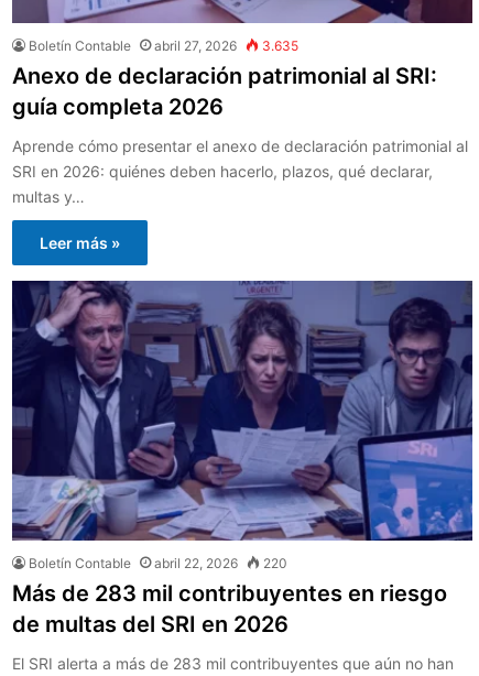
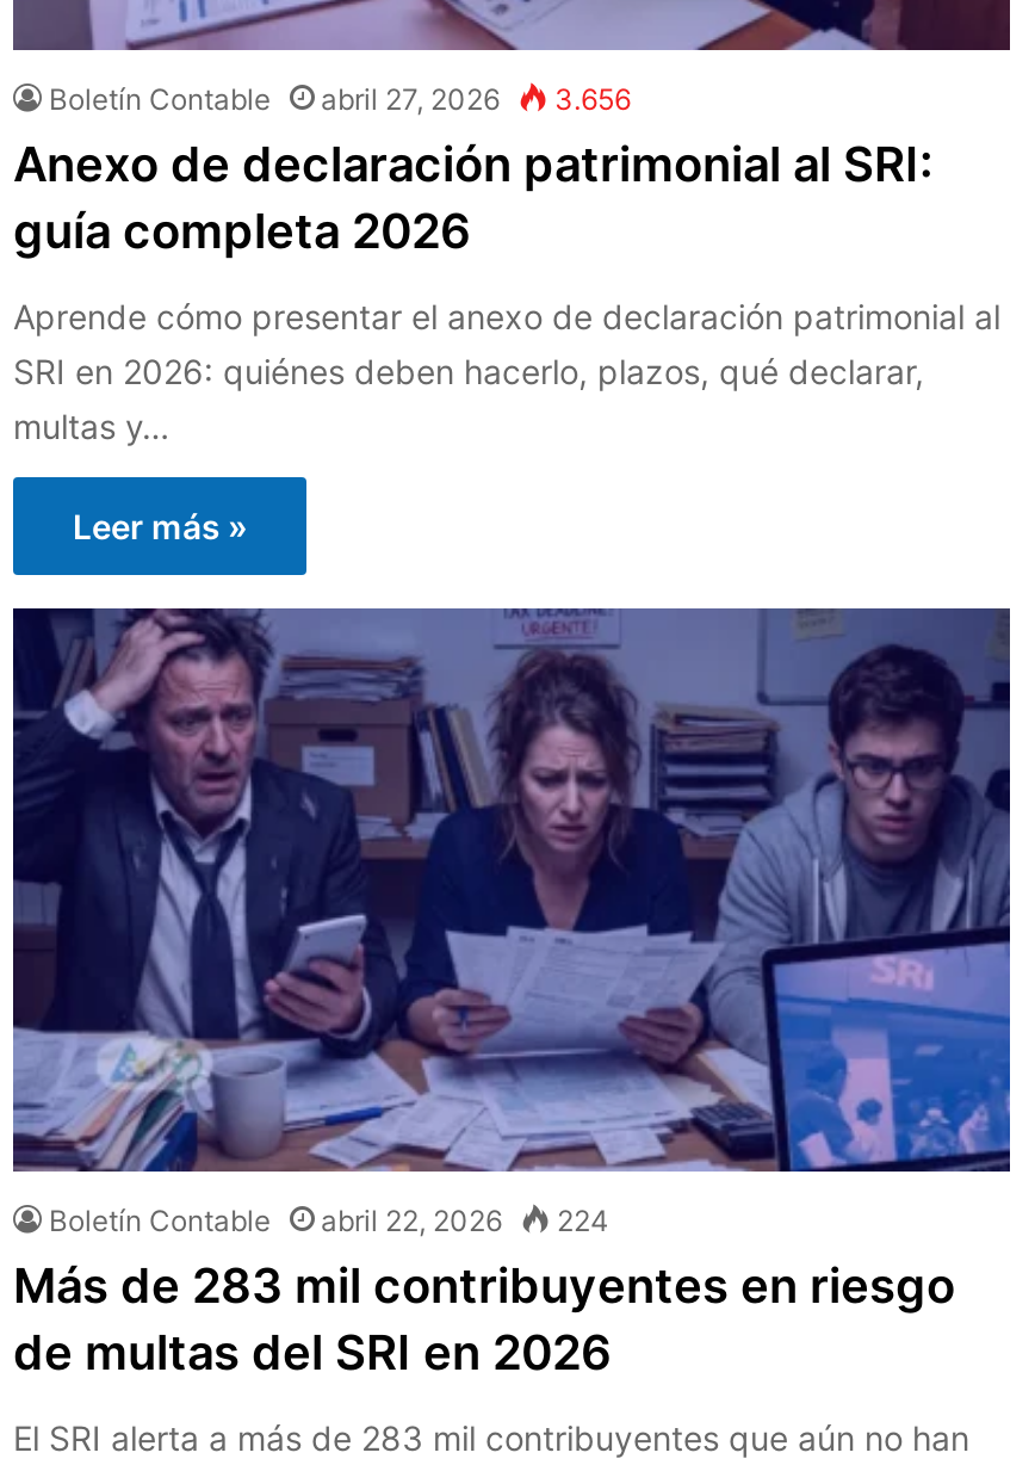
- Boletín Contable abril 27, 2026 3.635
+ Boletín Contable abril 27, 2026 3.656

- Boletín Contable abril 22, 2026 220
+ Boletín Contable abril 22, 2026 224
